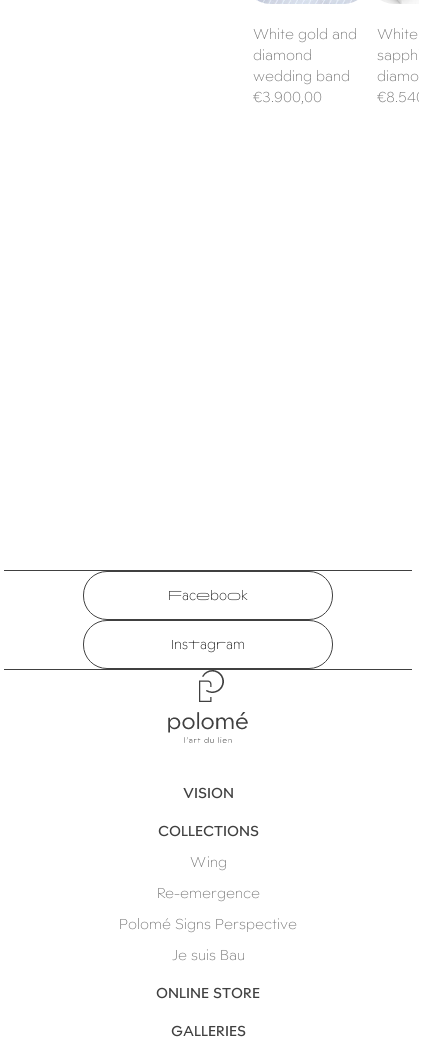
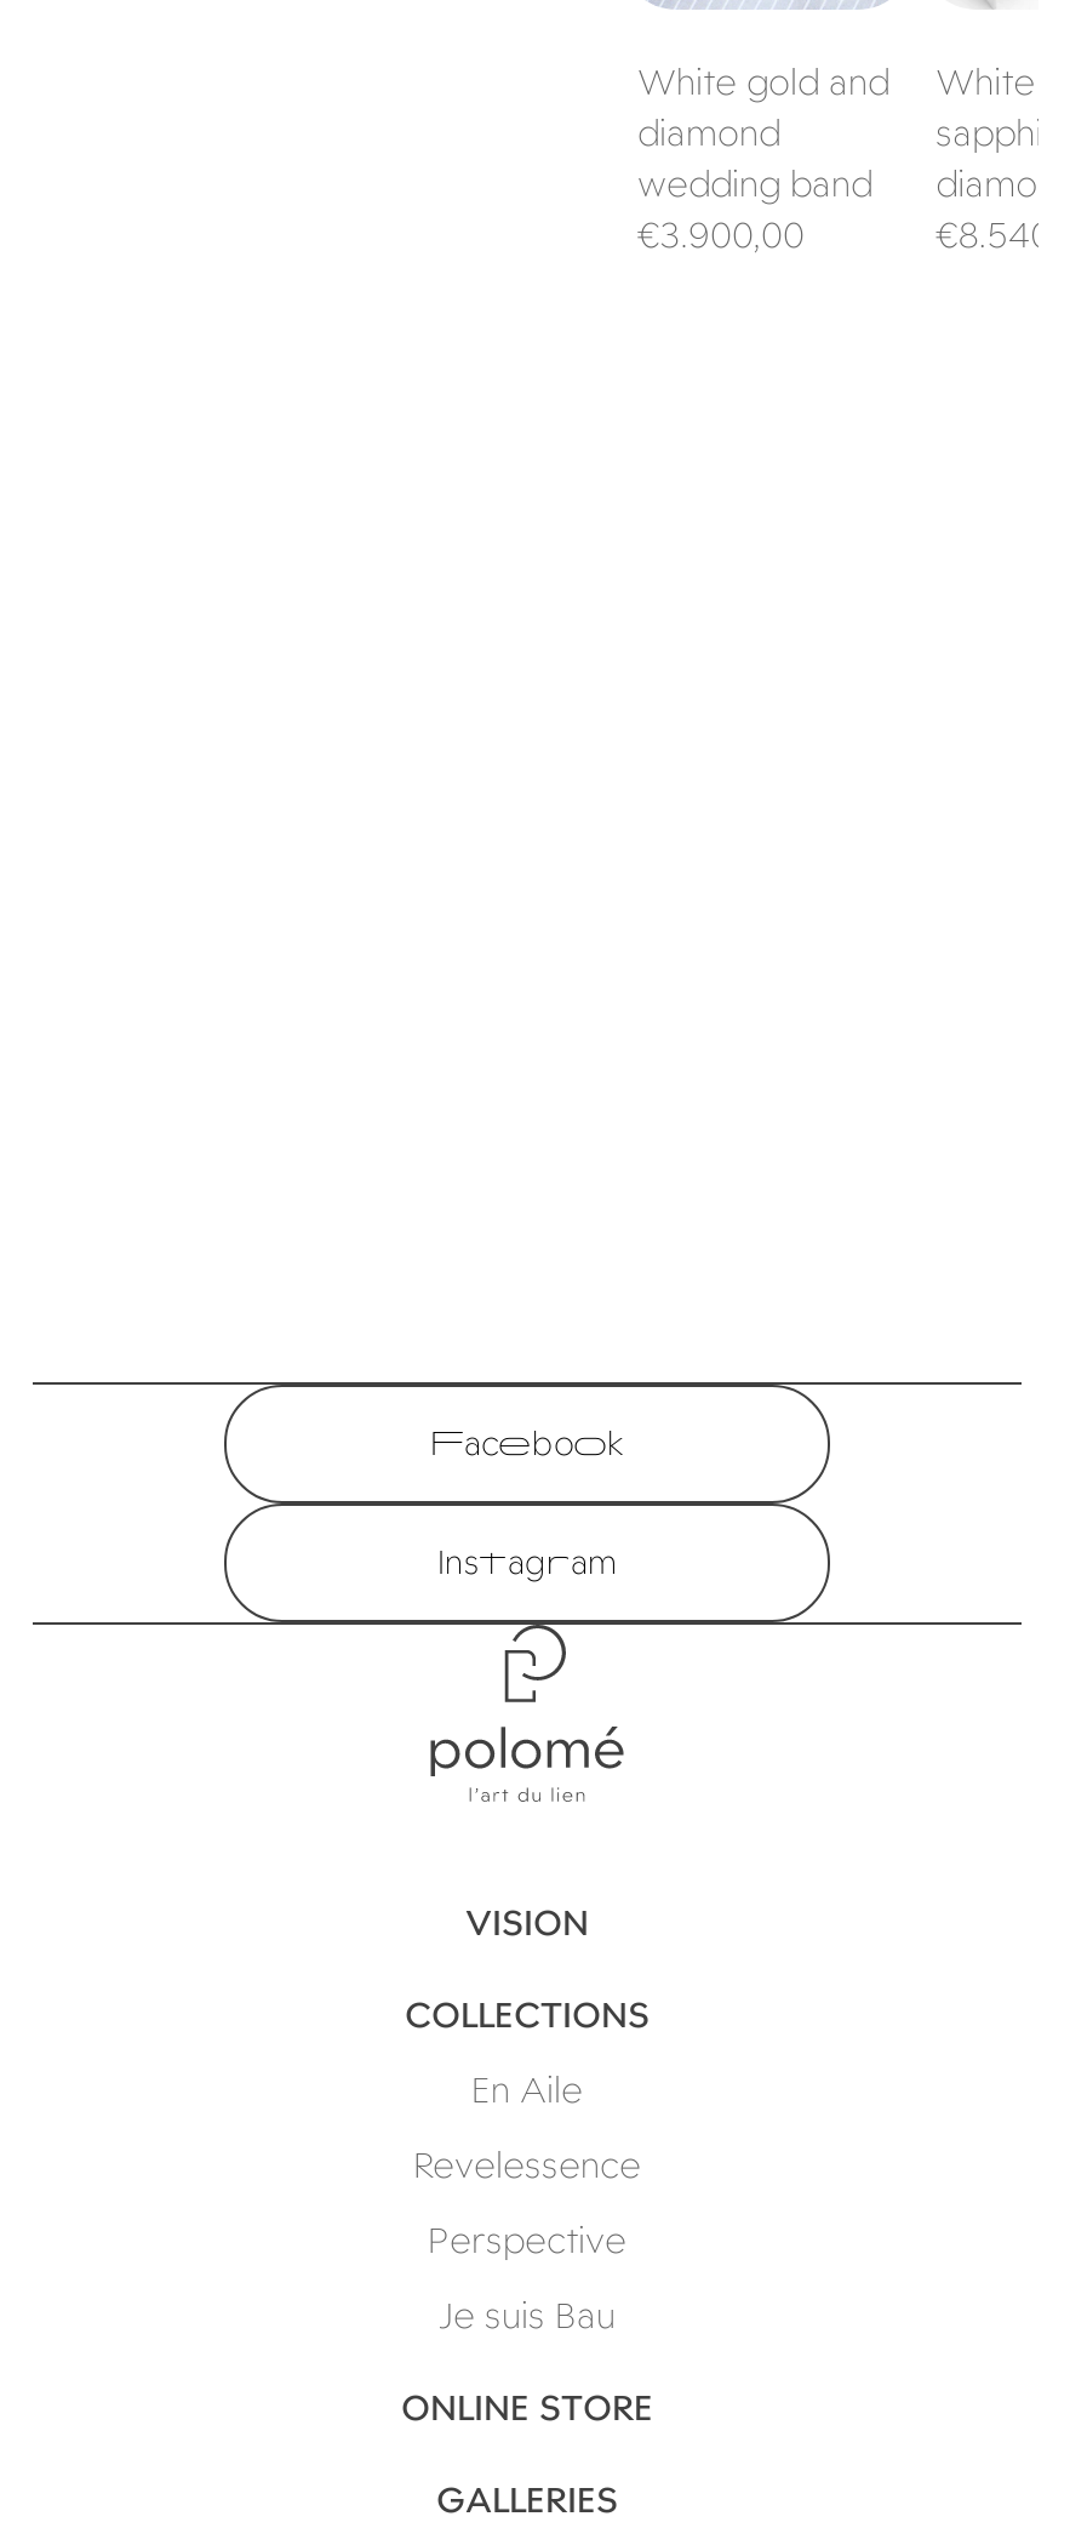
- Wing
+ En Aile

- Re-emergence
+ Revelessence

- Polomé Signs Perspective
+ Perspective
